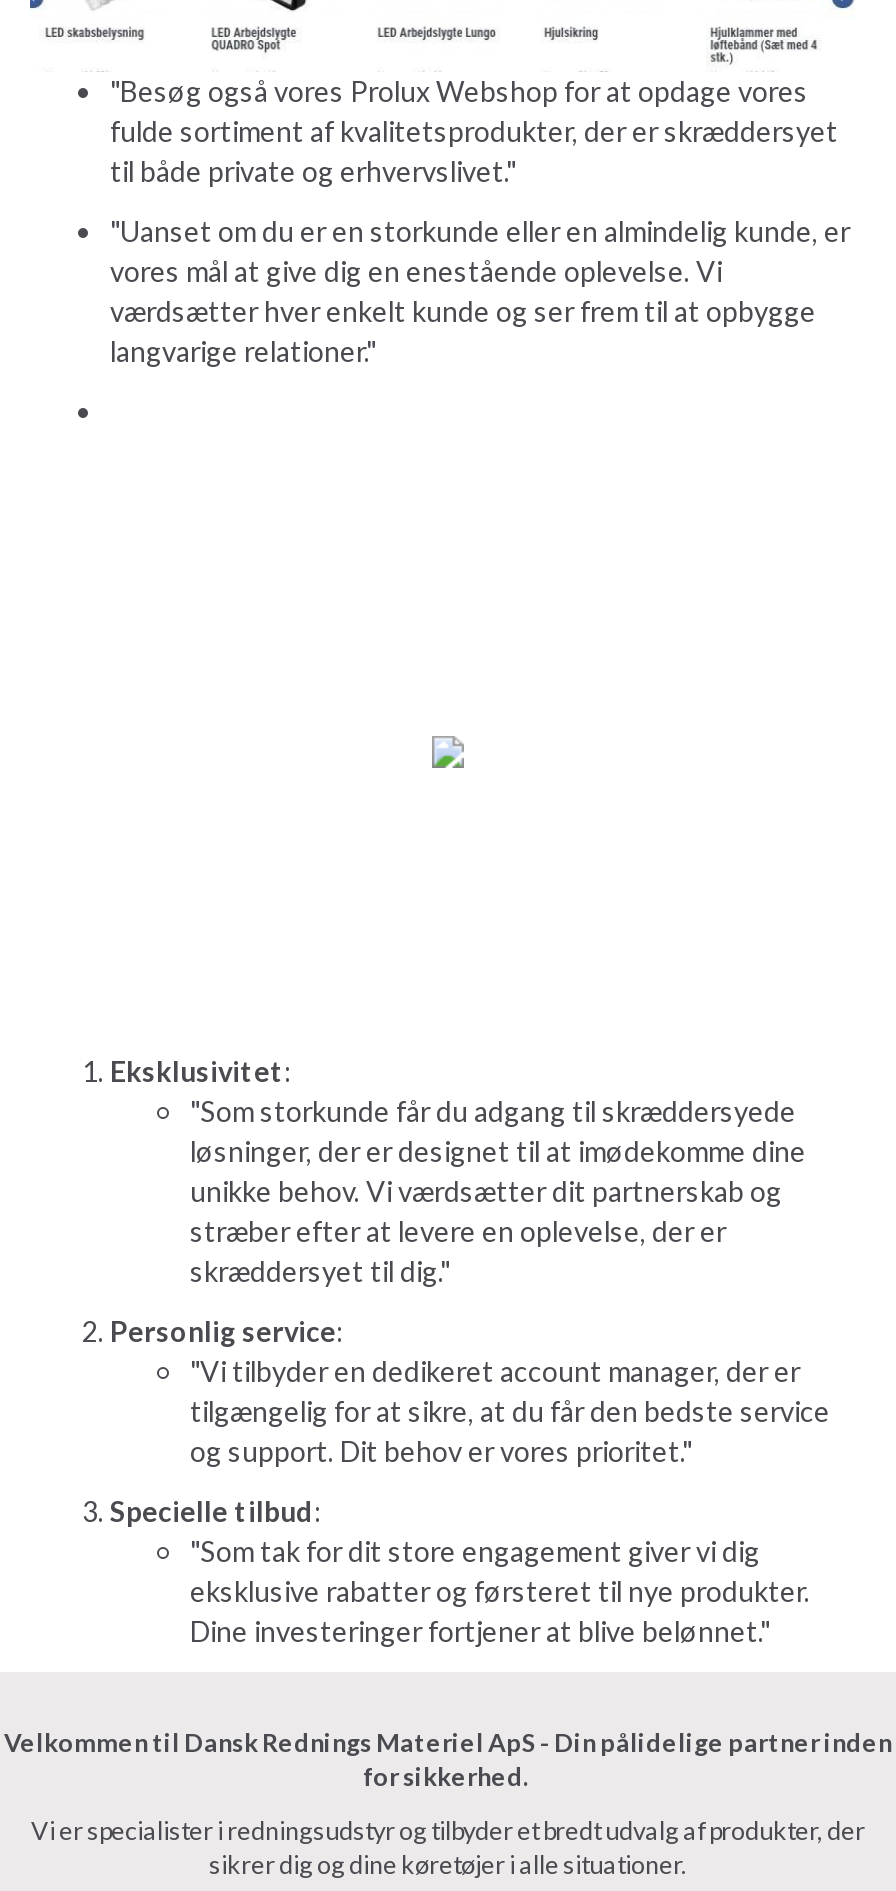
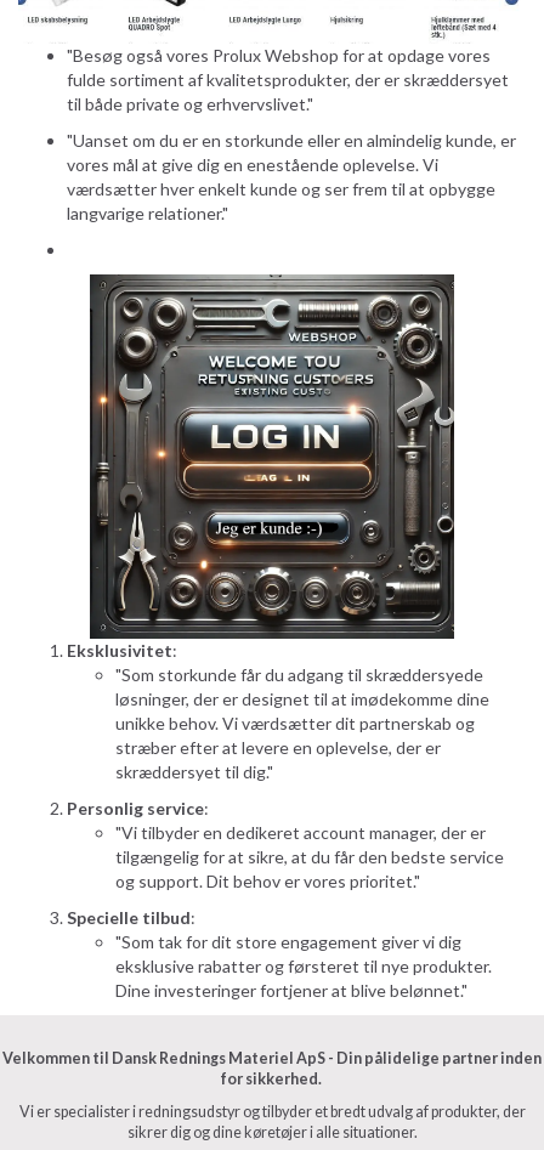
+ [image]
